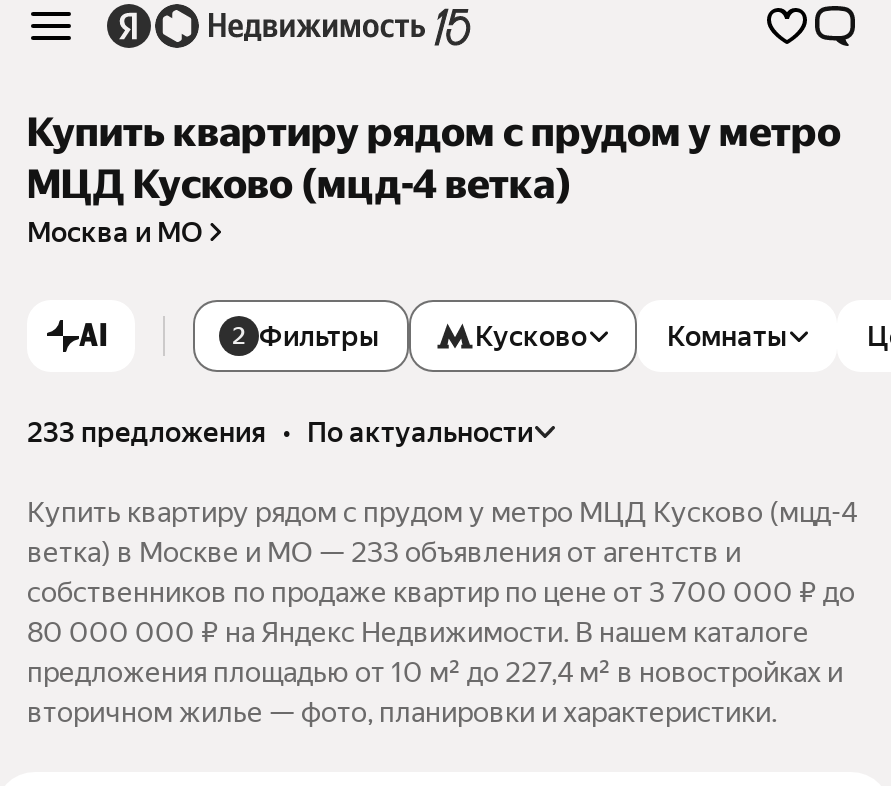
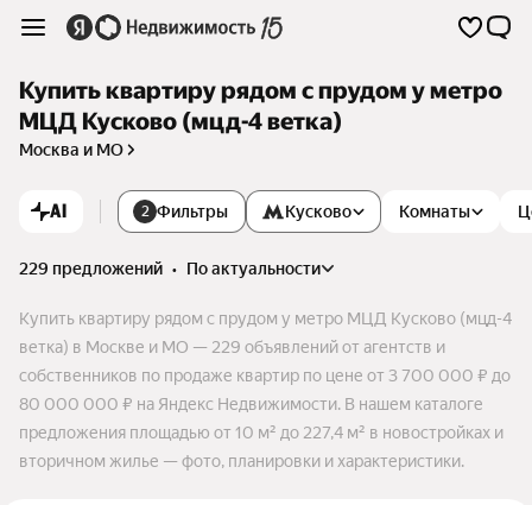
- 233 предложения • по актуальности
+ 229 предложений • по актуальности

- ветка) в Москве и МО — 233 объявления от агентств и
+ ветка) в Москве и МО — 229 объявлений от агентств и
